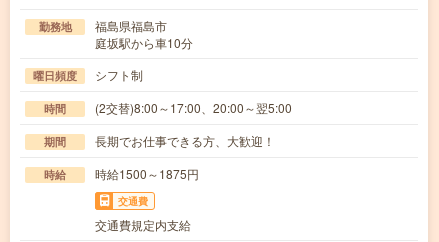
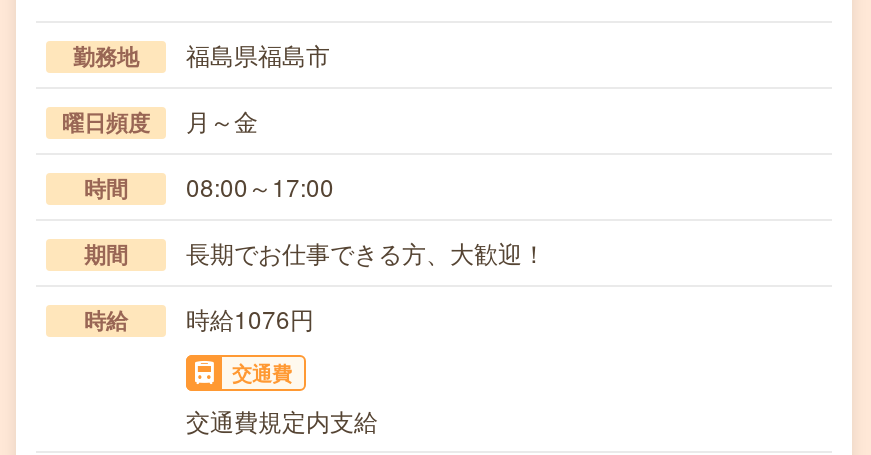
- 庭坂駅から車10分

- シフト制
+ 月～金

- 時間 (2交替)8:00～17:00、20:00～翌5:00
+ 時間 08:00～17:00

- 時給 時給1500～1875円
+ 時給 時給1076円
